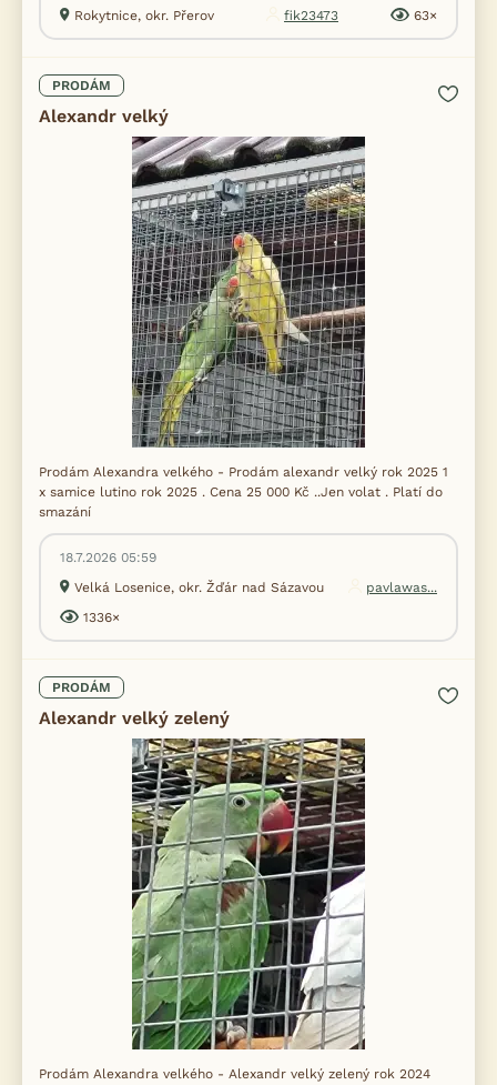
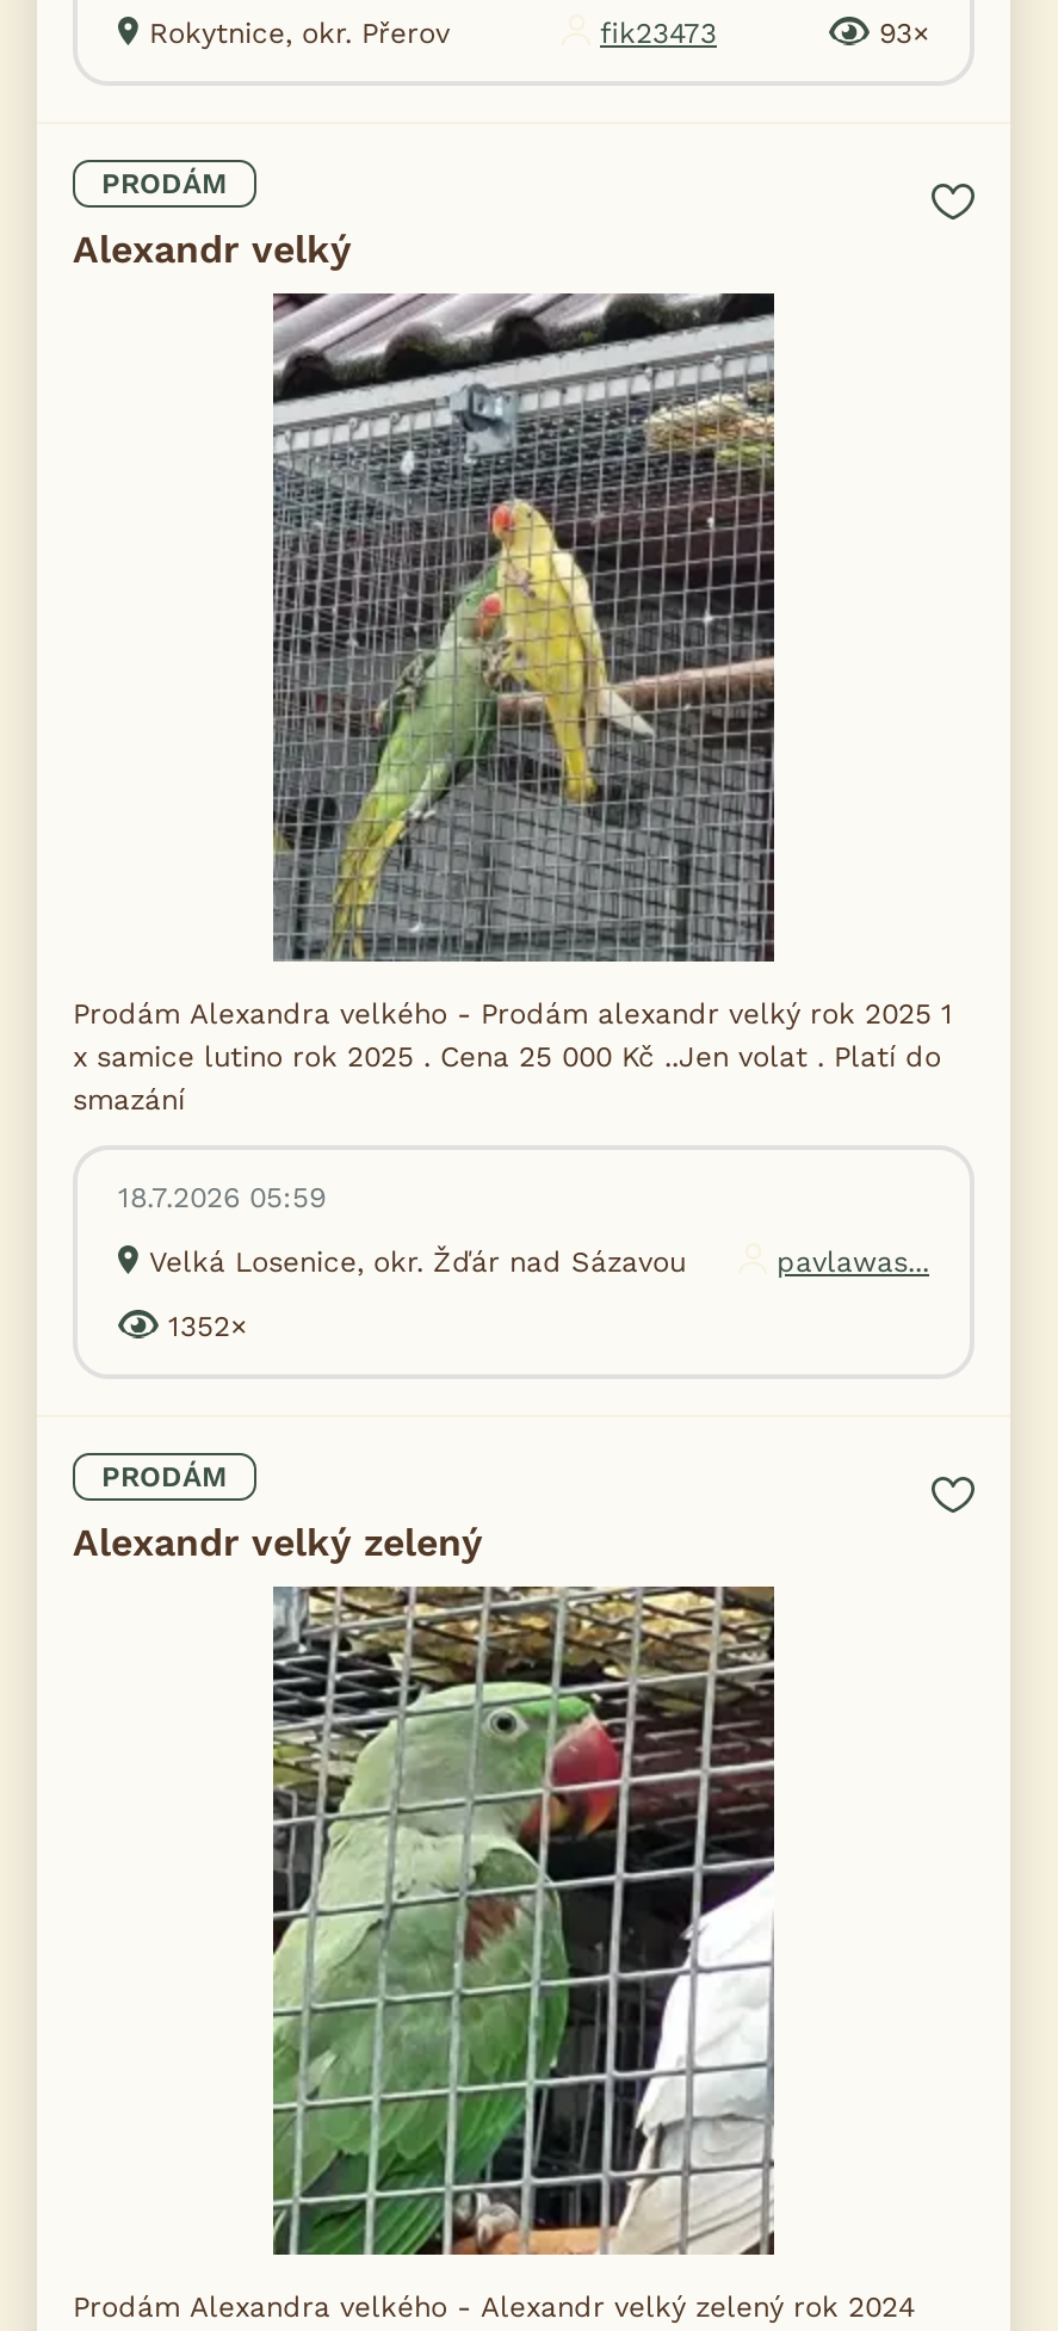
- 63×
+ 93×

- 1336×
+ 1352×
